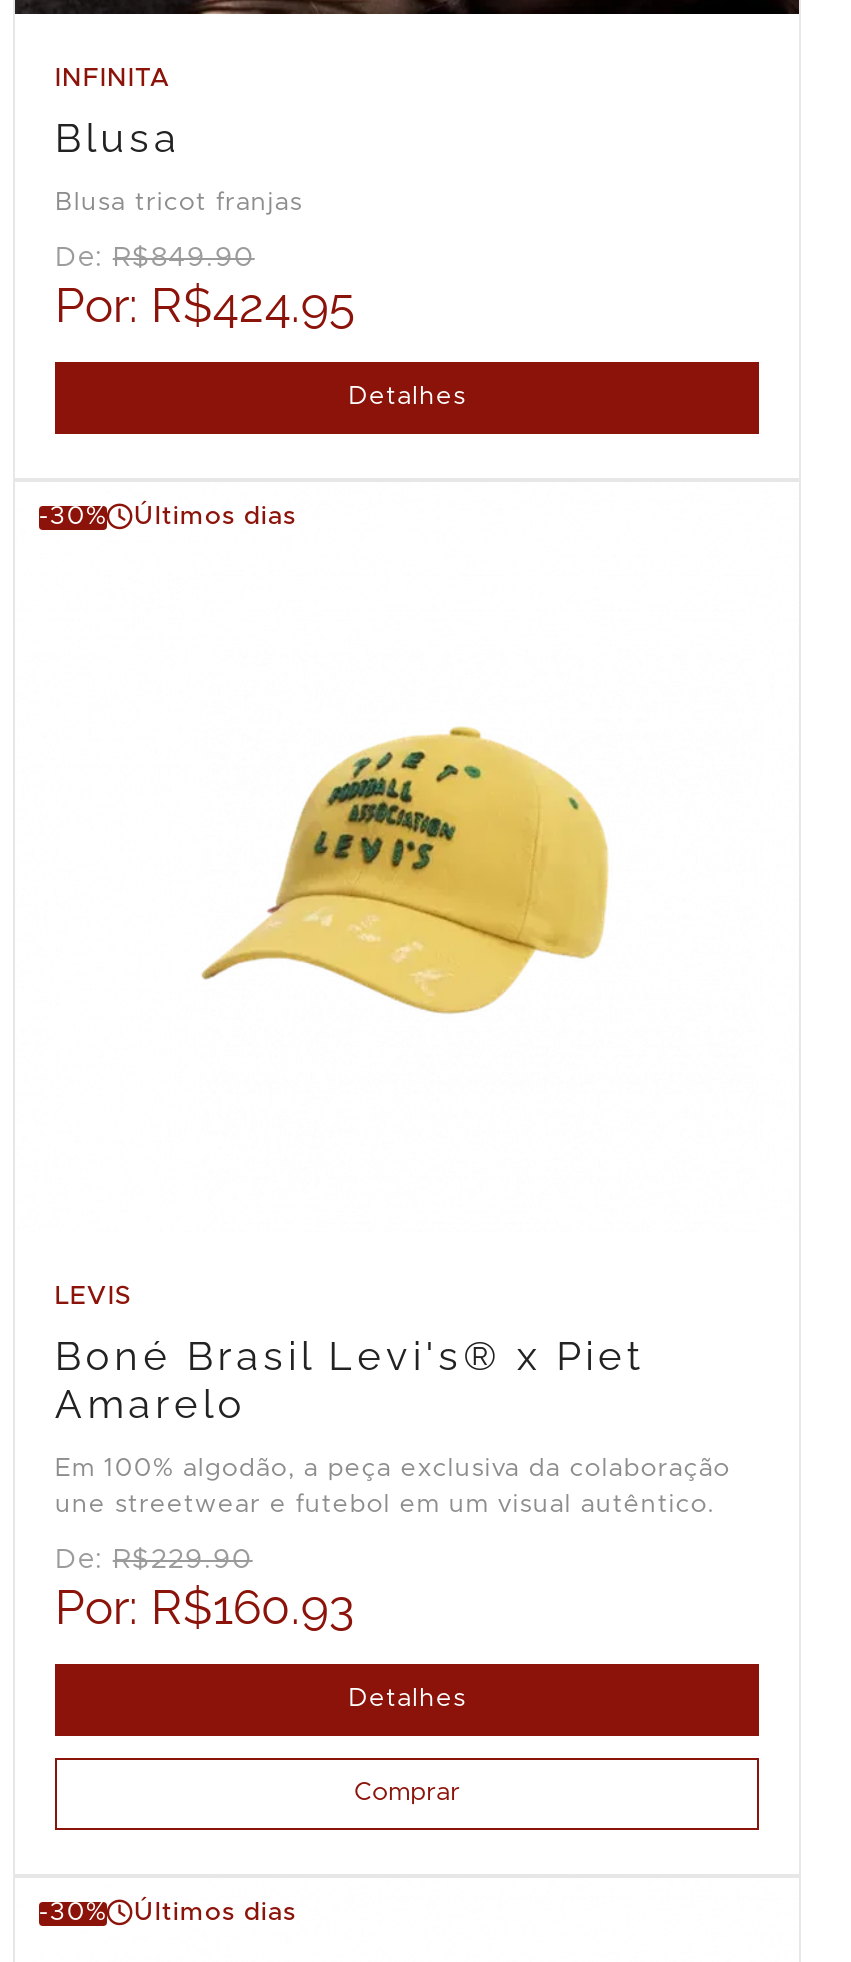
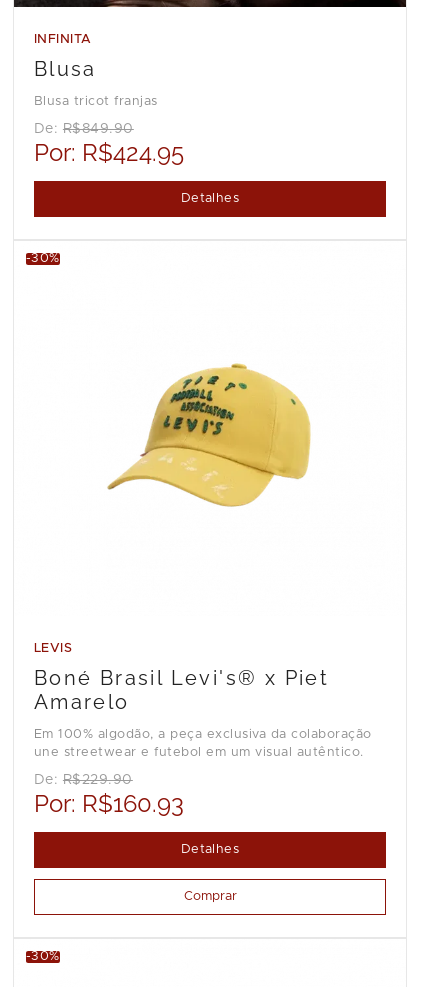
- Últimos dias

- Últimos dias
